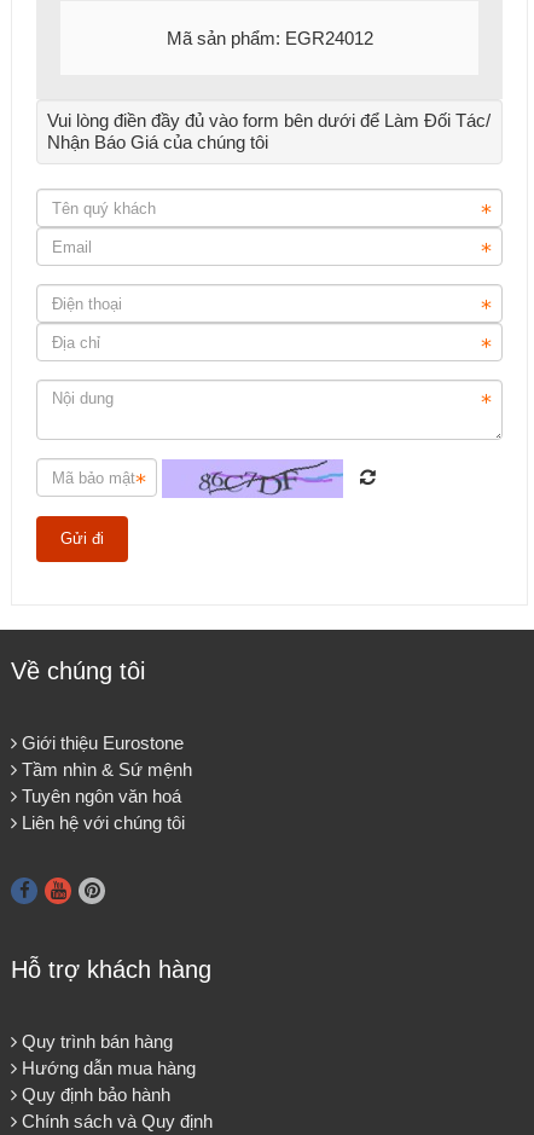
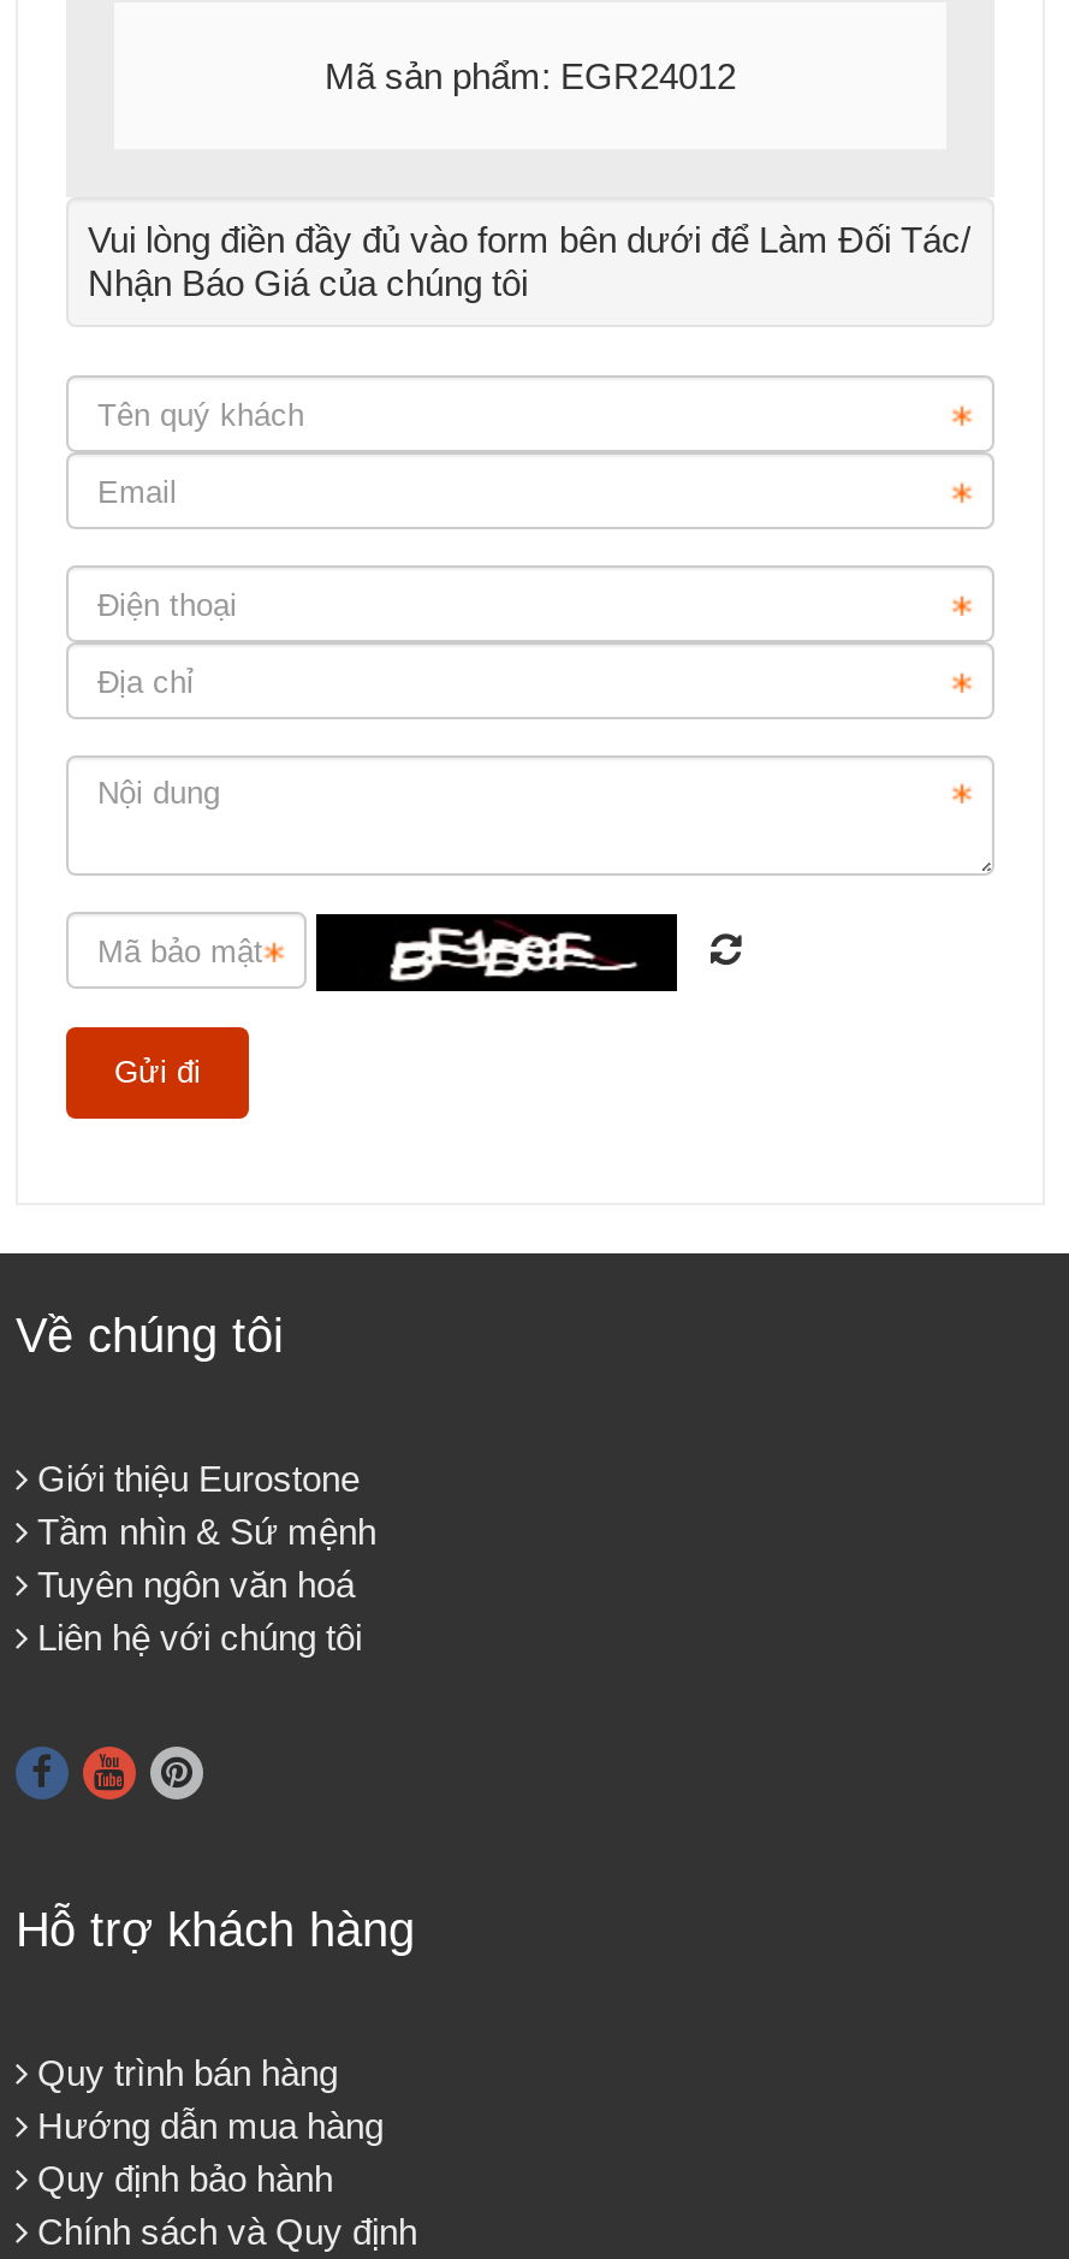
- [image]
+ [image]
